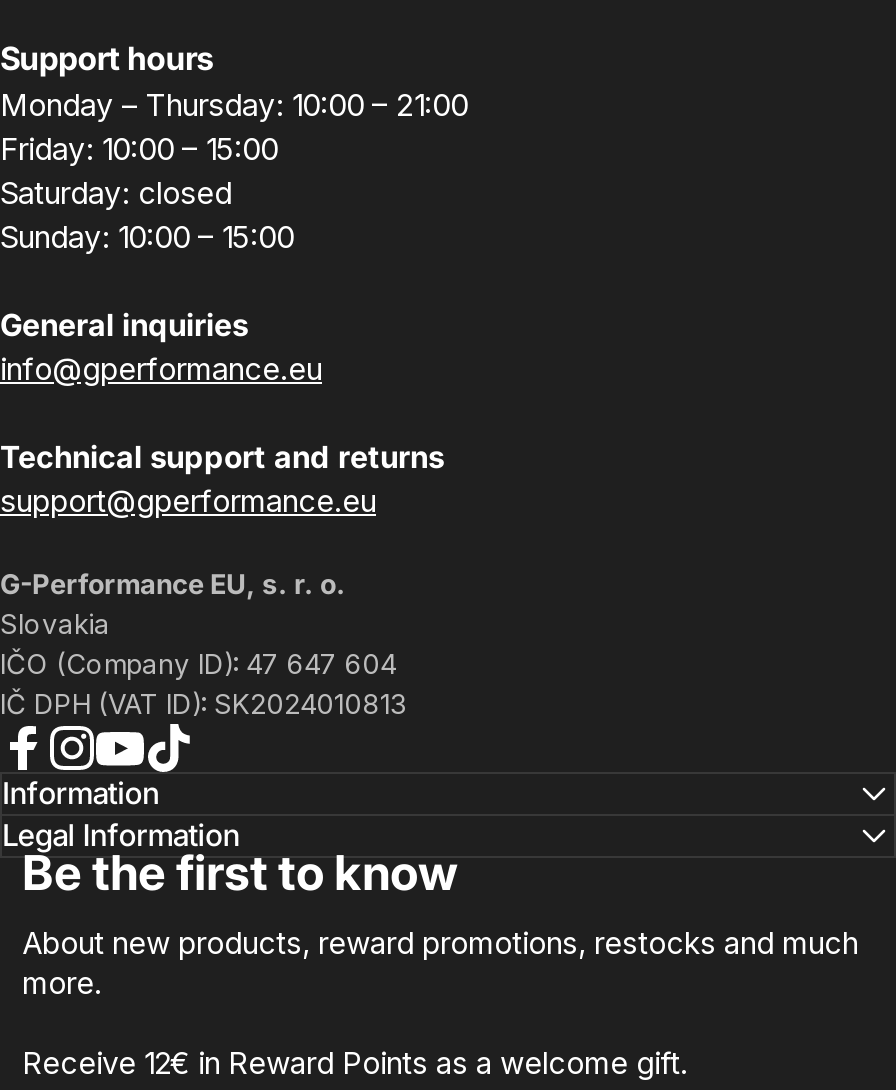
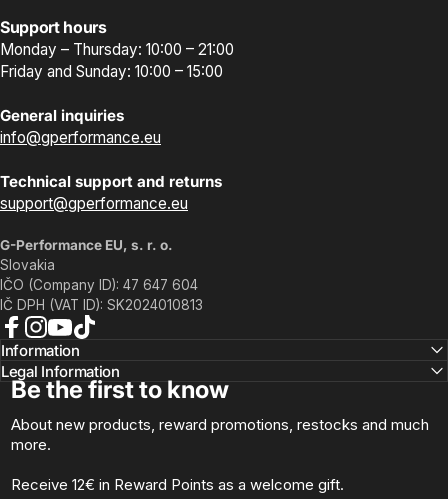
- Friday: 10:00 – 15:00
- Saturday: closed
- Sunday: 10:00 – 15:00
+ Friday and Sunday: 10:00 – 15:00
